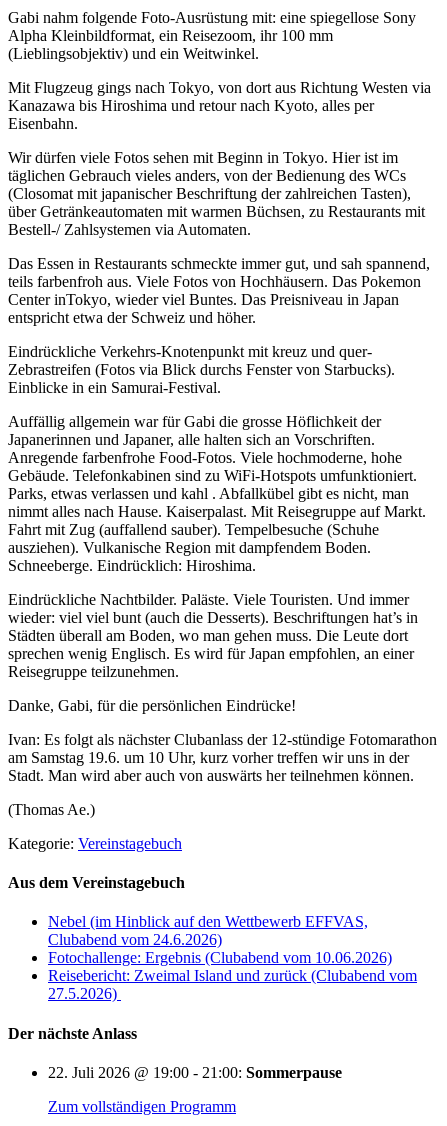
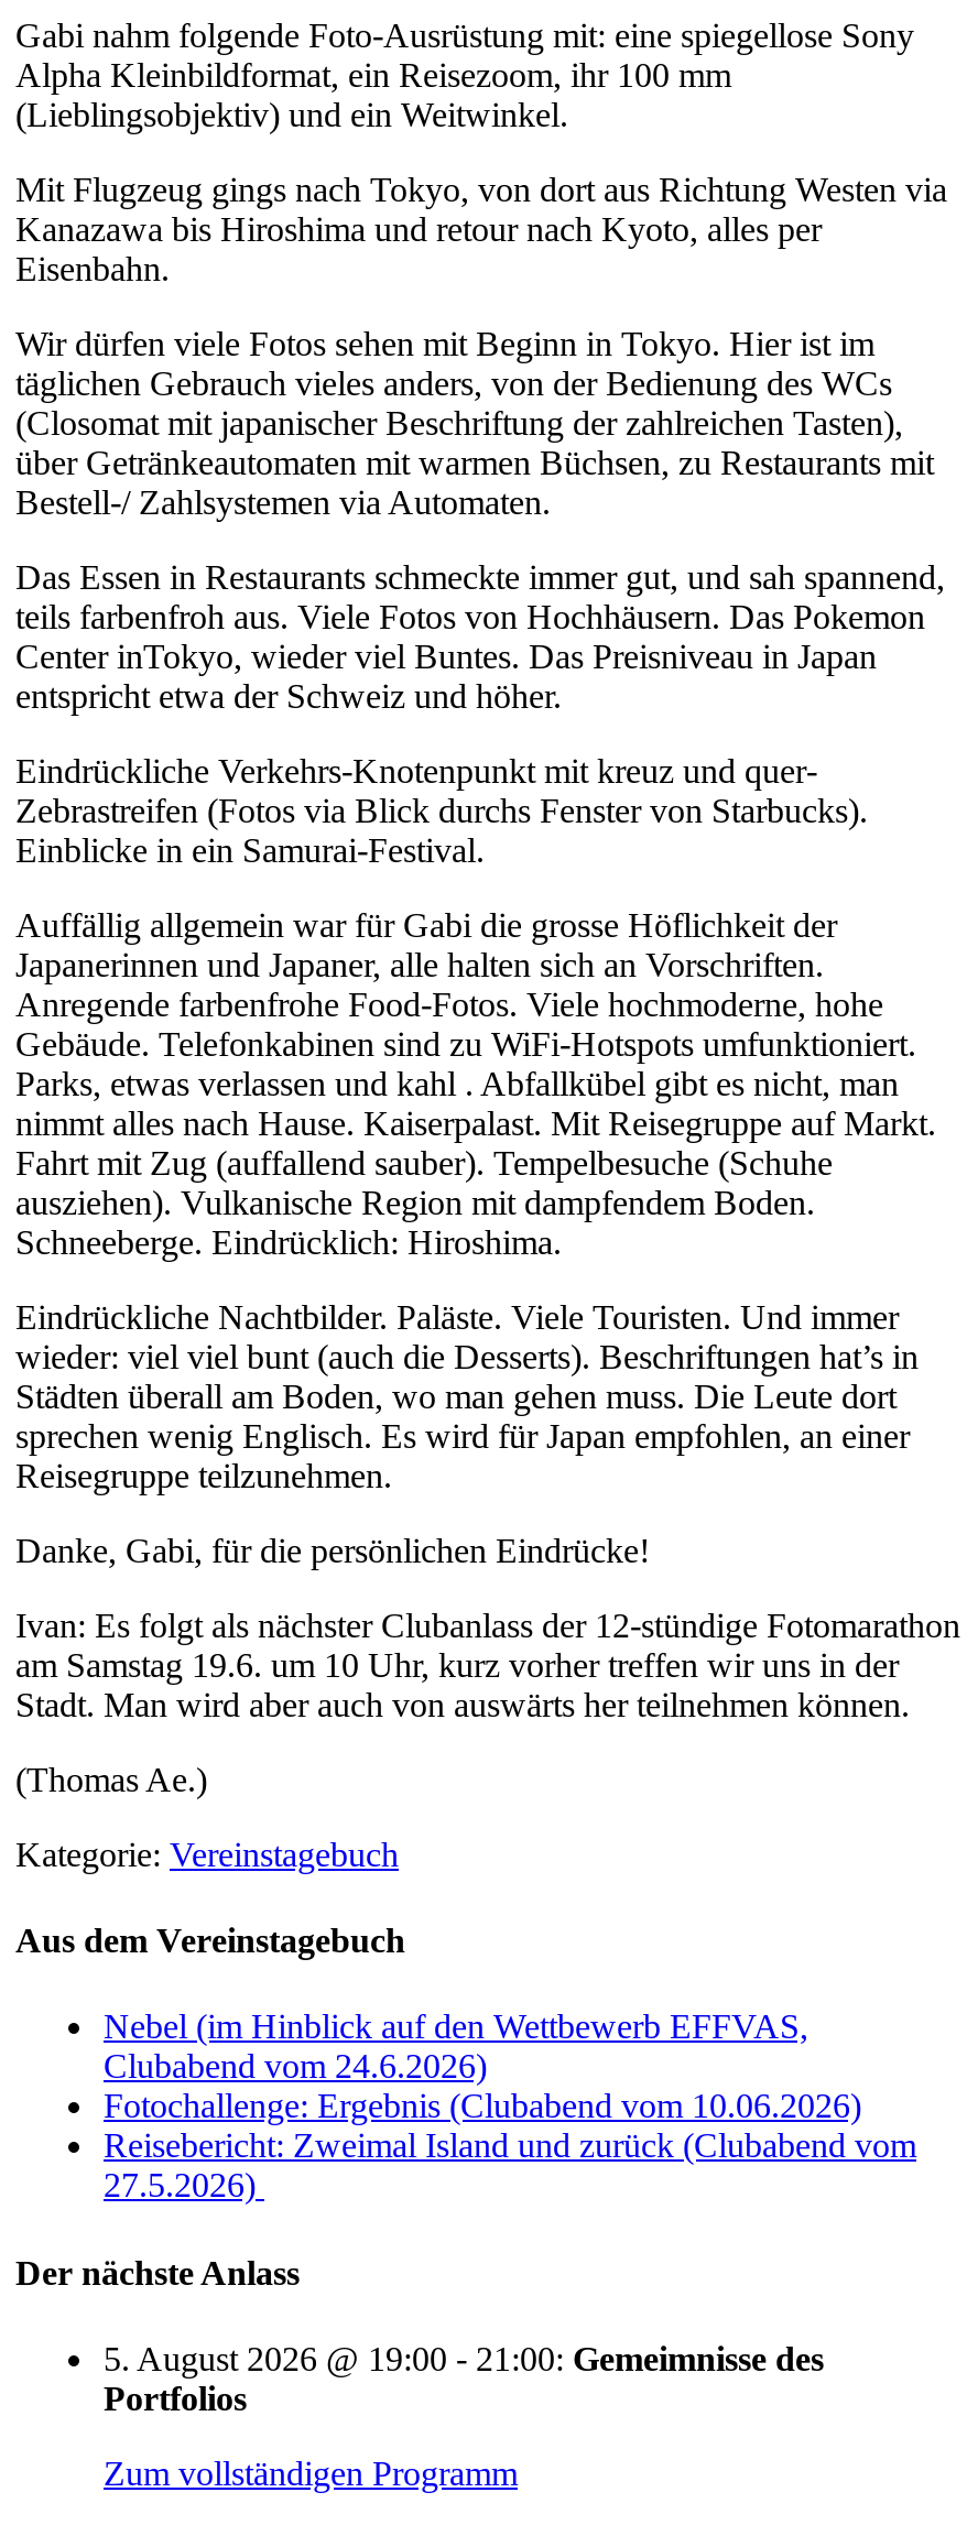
- 22. Juli 2026 @ 19:00 - 21:00: Sommerpause
+ 5. August 2026 @ 19:00 - 21:00: Gemeimnisse des
+ Portfolios
